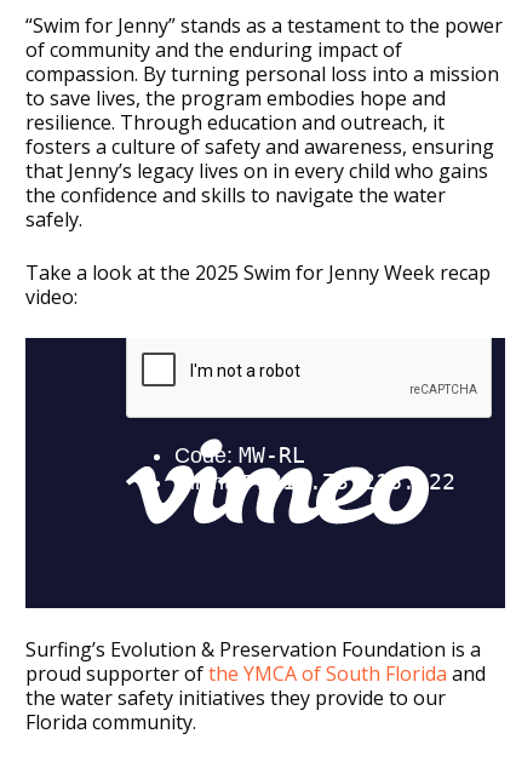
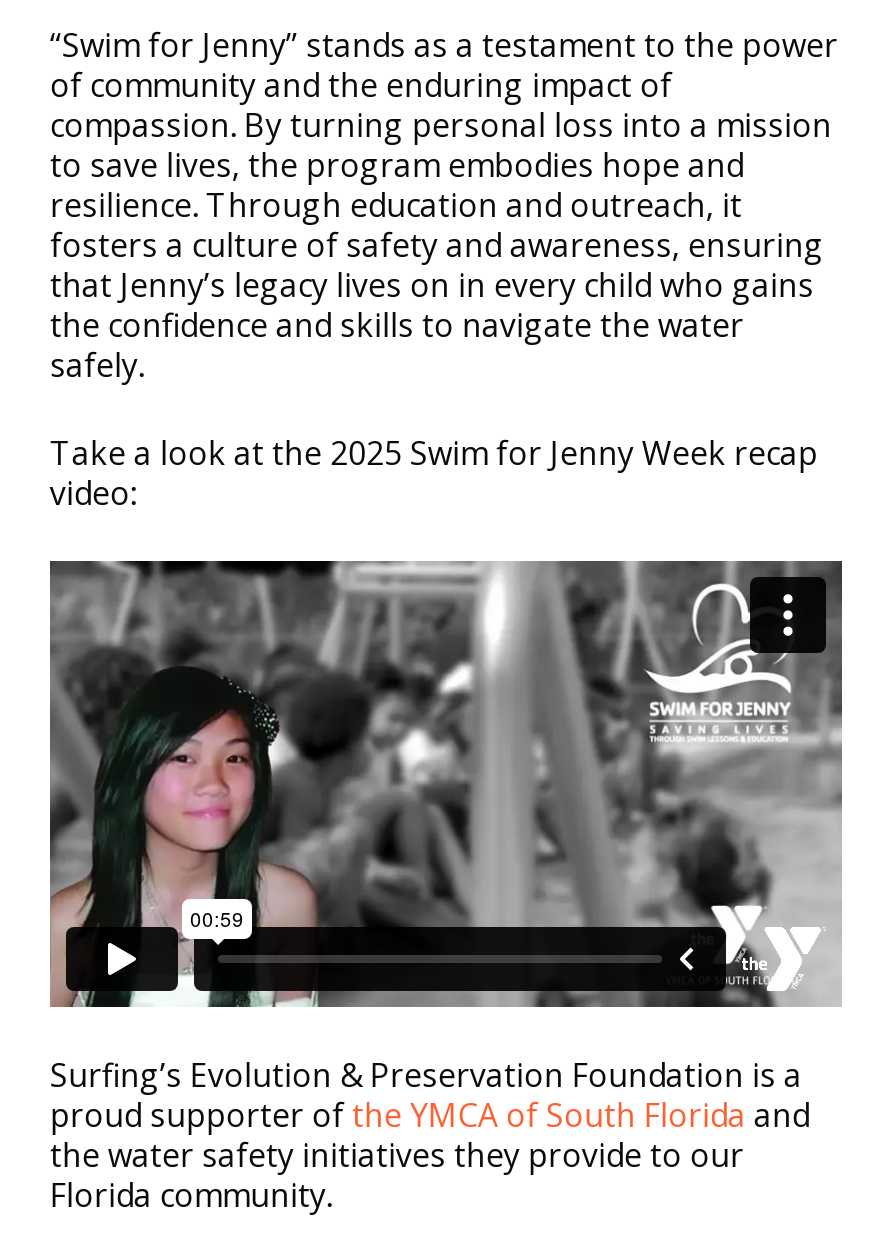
- [image]
+ [image]
